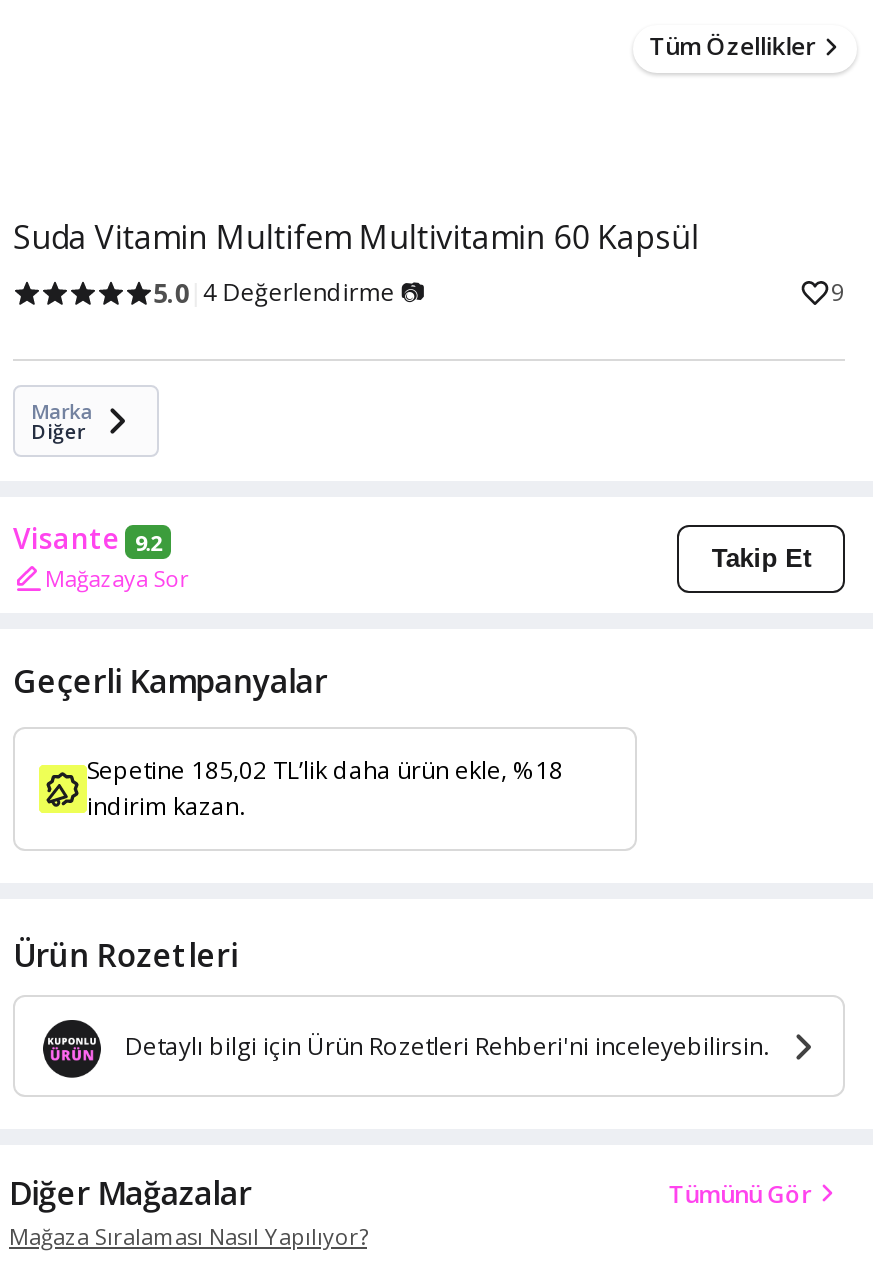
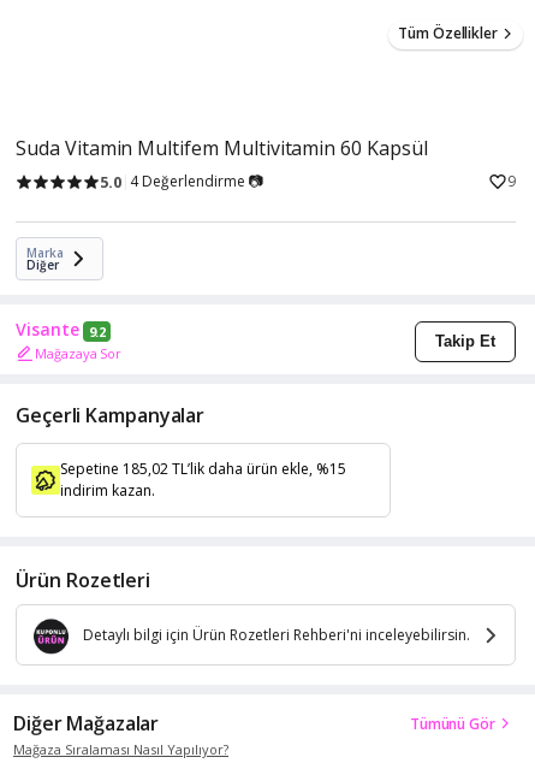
- Sepetine 185,02 TL’lik daha ürün ekle, %18
+ Sepetine 185,02 TL’lik daha ürün ekle, %15
